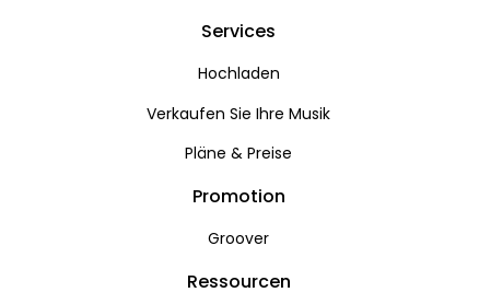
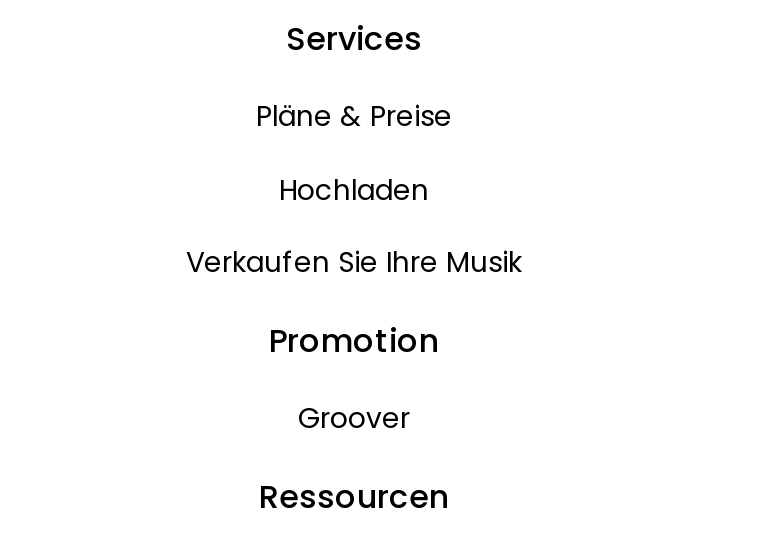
moved down: Hochladen | Verkaufen Sie Ihre Musik

moved up: Pläne & Preise
